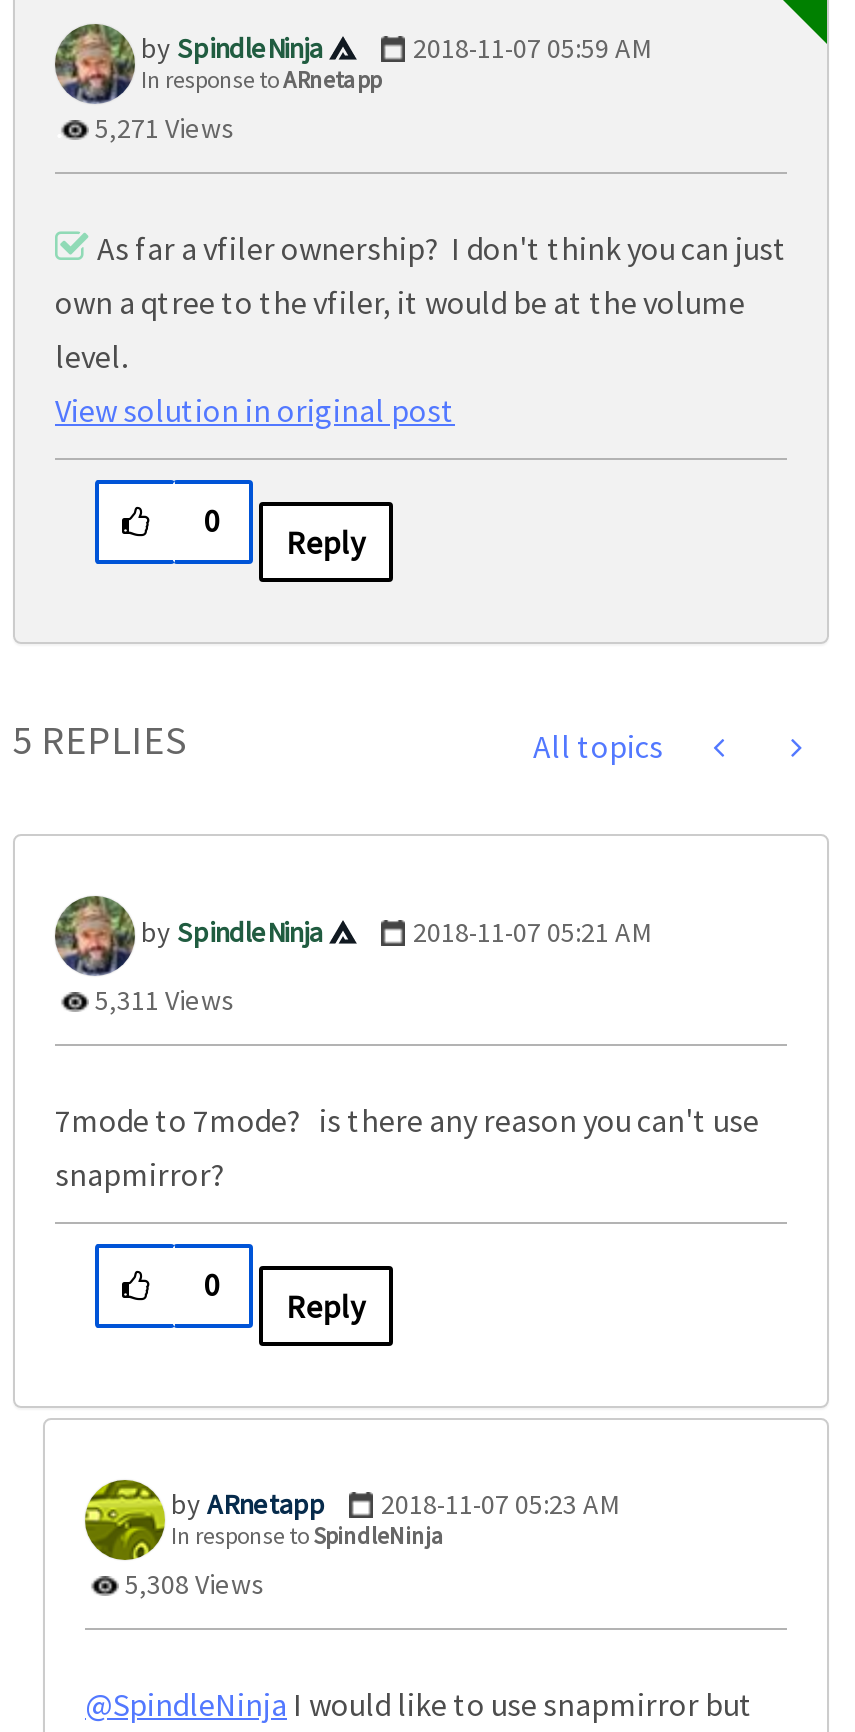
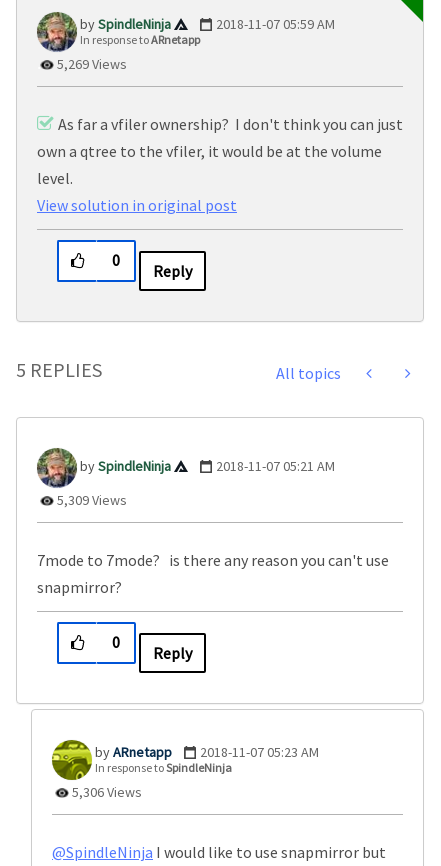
- 5,271 Views
+ 5,269 Views

- 5,311 Views
+ 5,309 Views

- 5,308 Views
+ 5,306 Views
